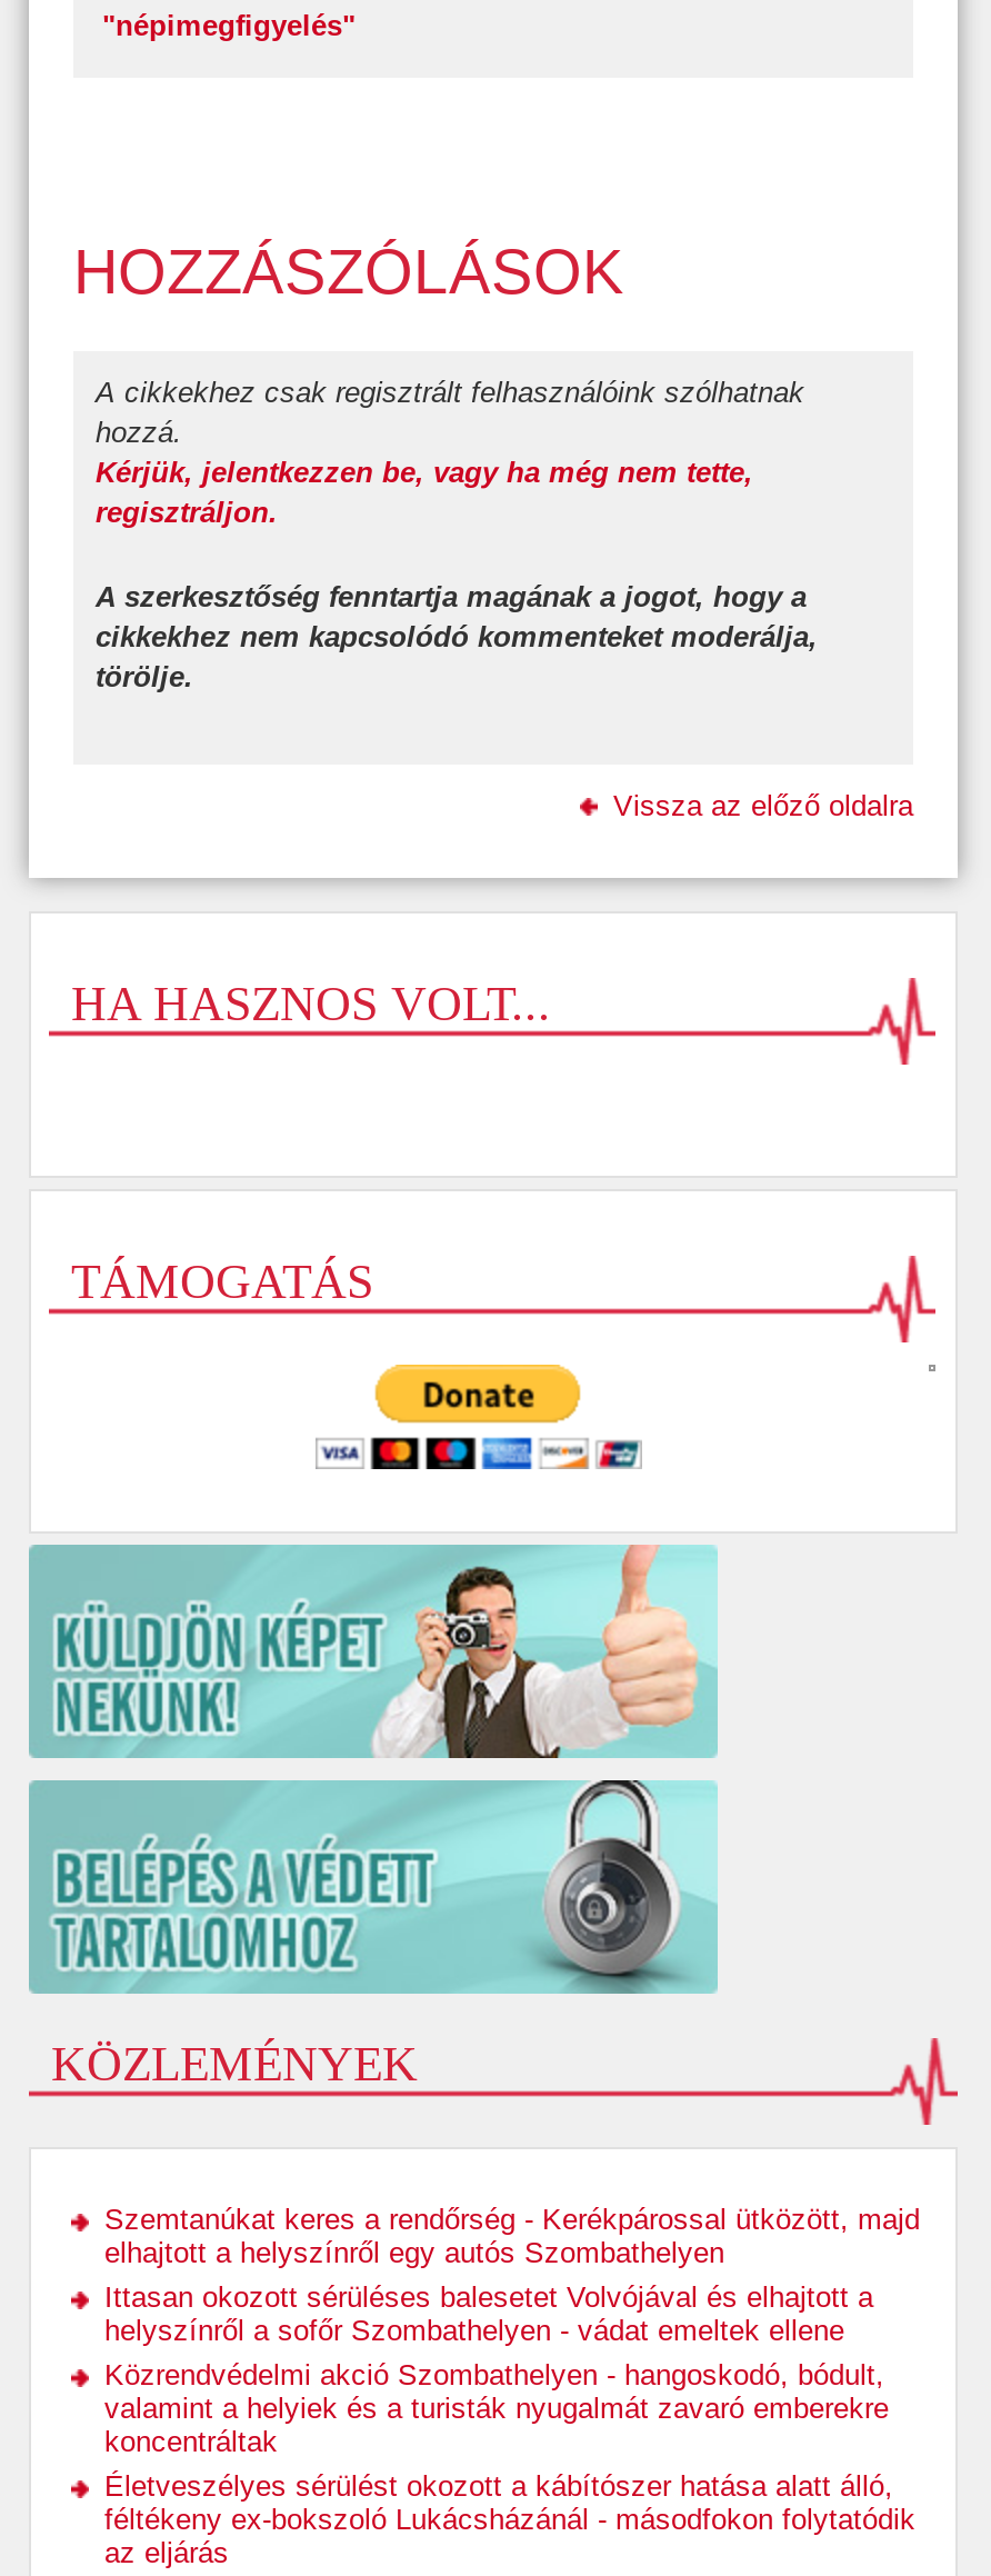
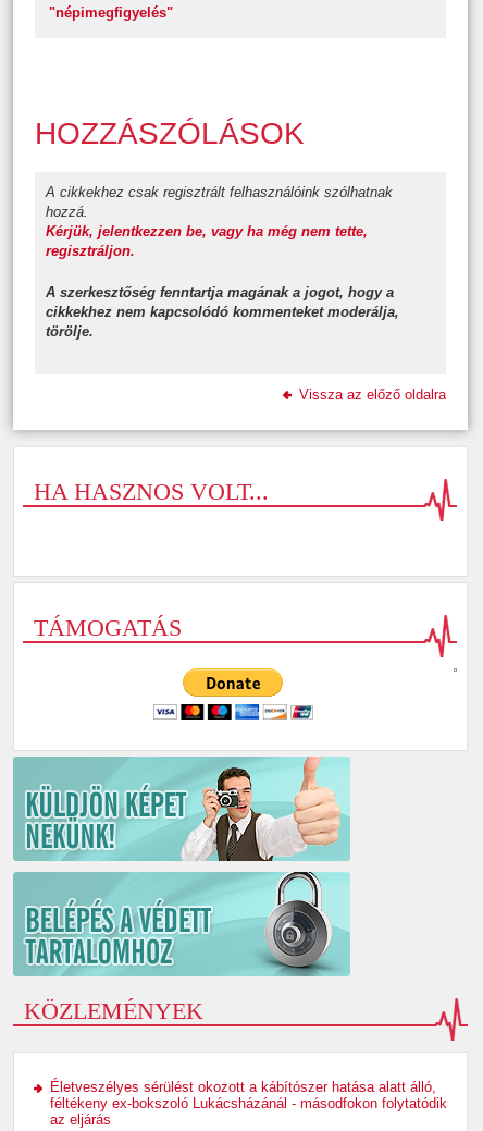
- Szemtanúkat keres a rendőrség - Kerékpárossal ütközött, majd
- elhajtott a helyszínről egy autós Szombathelyen
- Ittasan okozott sérüléses balesetet Volvójával és elhajtott a
- helyszínről a sofőr Szombathelyen - vádat emeltek ellene
- Közrendvédelmi akció Szombathelyen - hangoskodó, bódult,
- valamint a helyiek és a turisták nyugalmát zavaró emberekre
- koncentráltak
